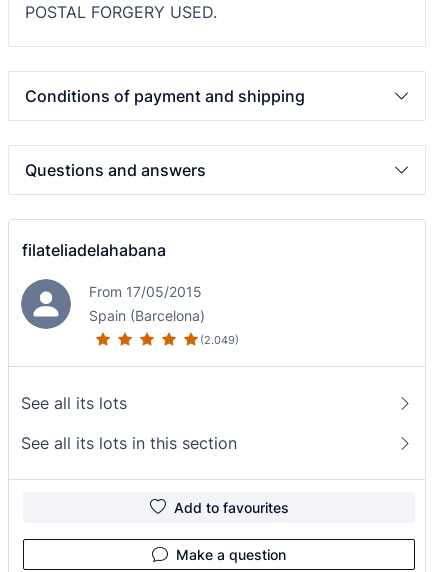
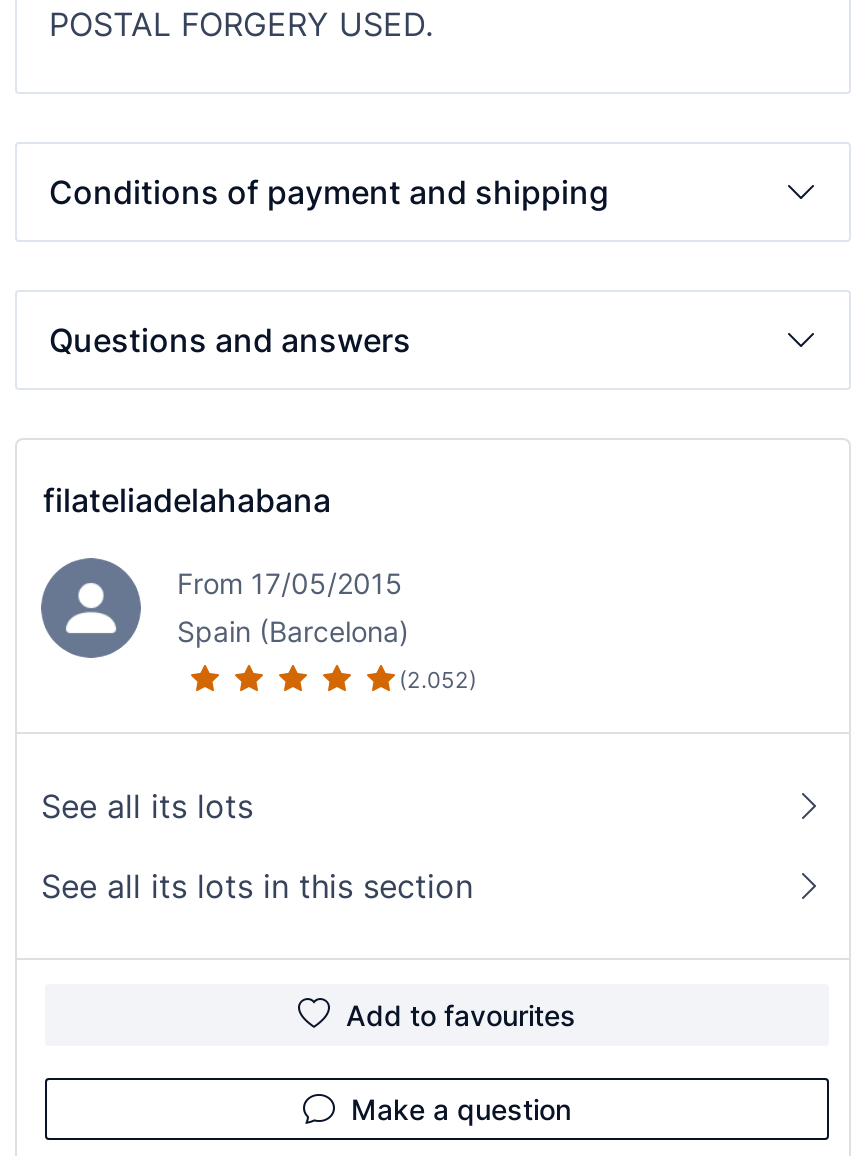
- (2.049)
+ (2.052)
